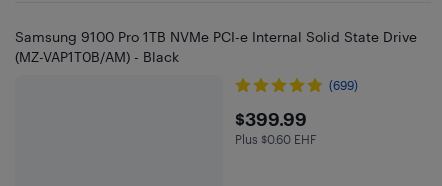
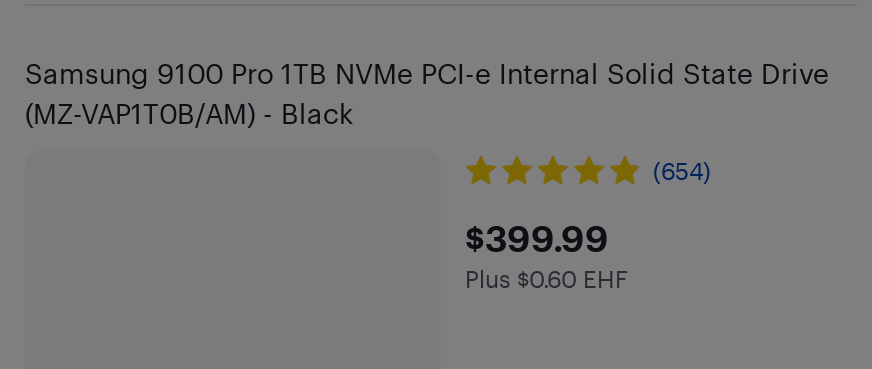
- (699)
+ (654)
